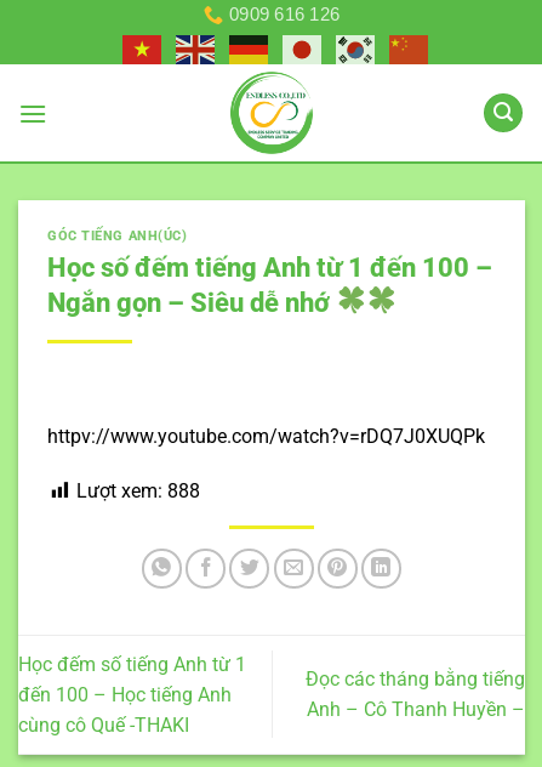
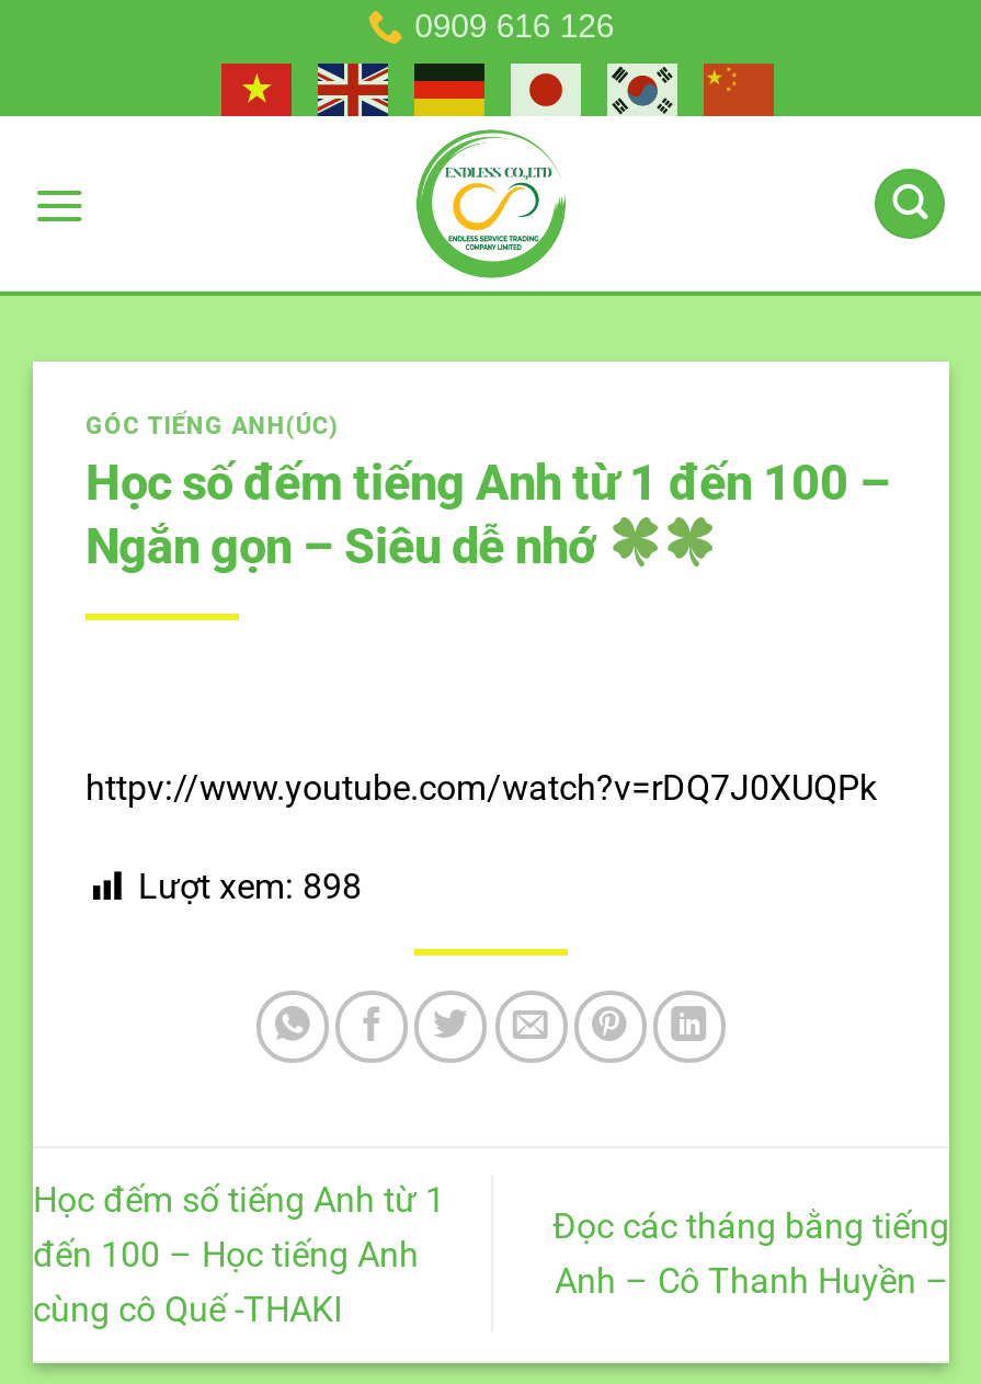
- Lượt xem: 888
+ Lượt xem: 898
